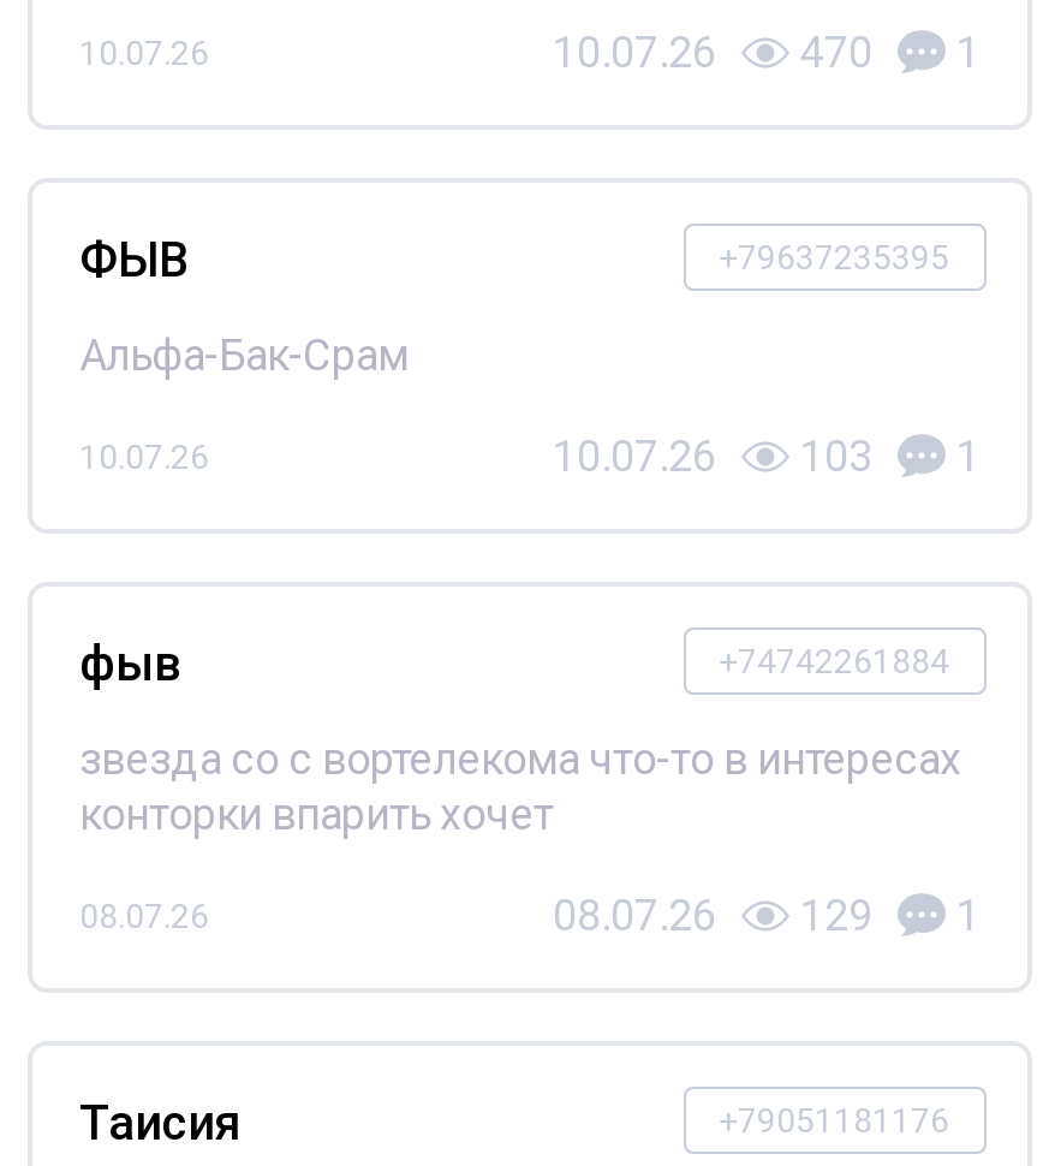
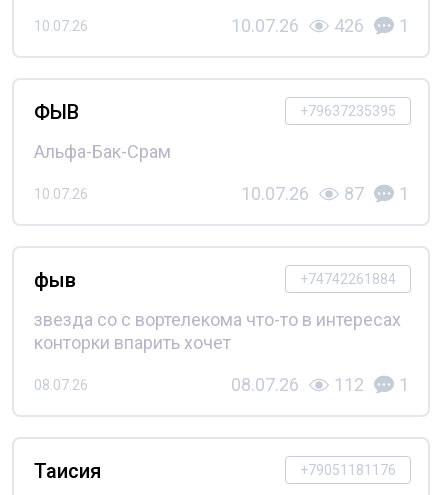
- 10.07.26 470 1
+ 10.07.26 426 1

- 10.07.26 103 1
+ 10.07.26 87 1

- 08.07.26 129 1
+ 08.07.26 112 1
